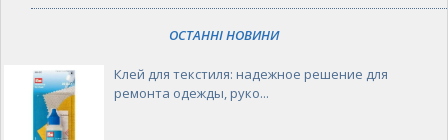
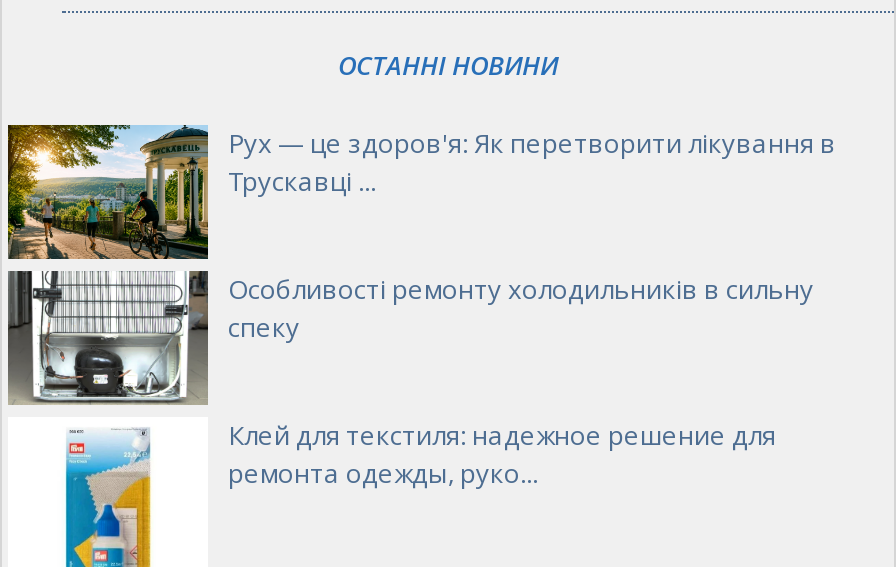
+ [image]
+ Рух — це здоров'я: Як перетворити лікування в
+ Трускавці ...
+ Особливості ремонту холодильників в сильну
+ спеку
